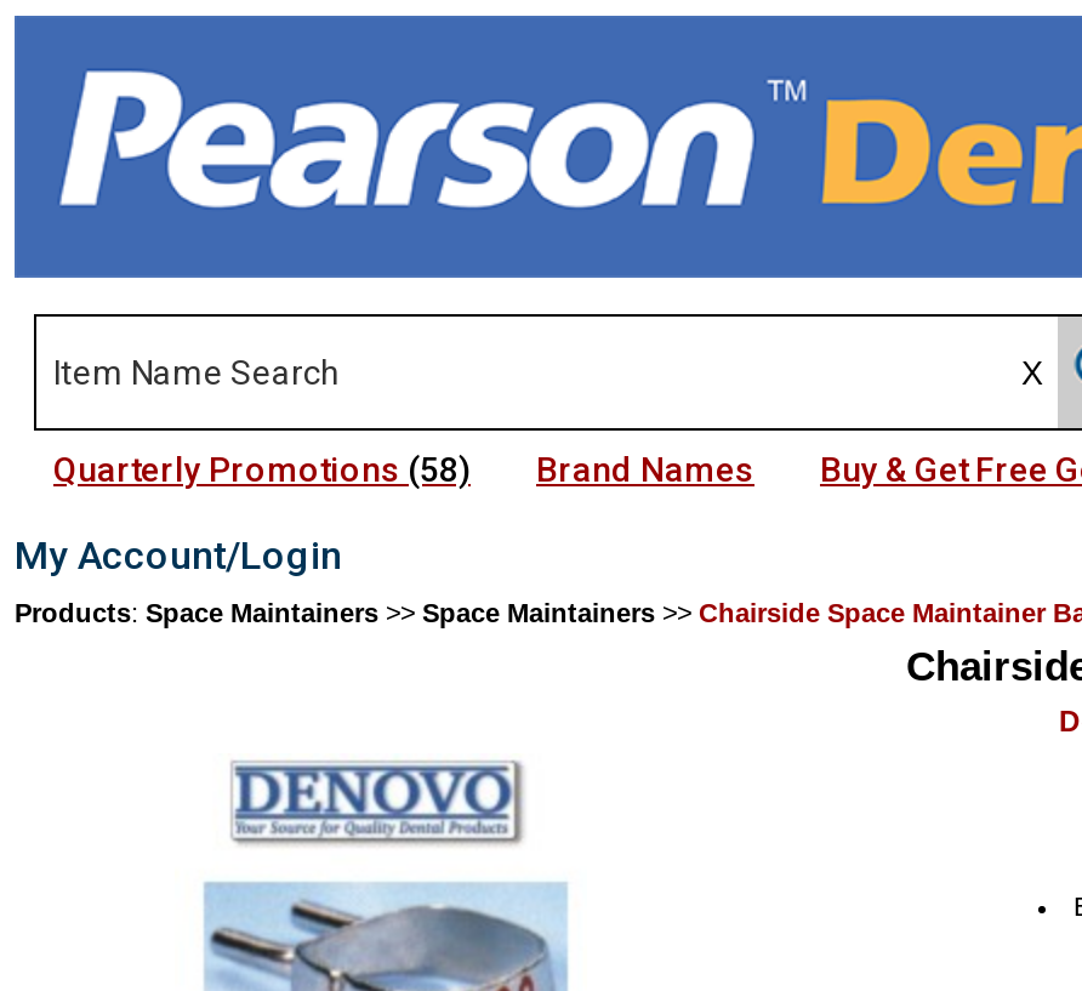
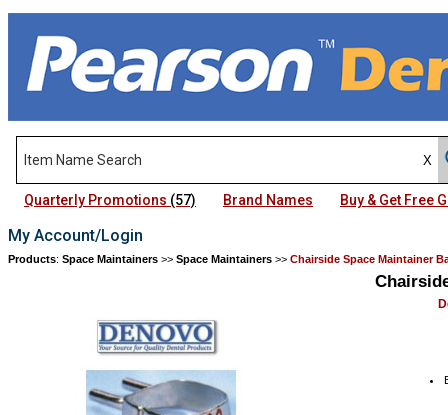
- Quarterly Promotions (58)
+ Quarterly Promotions (57)
